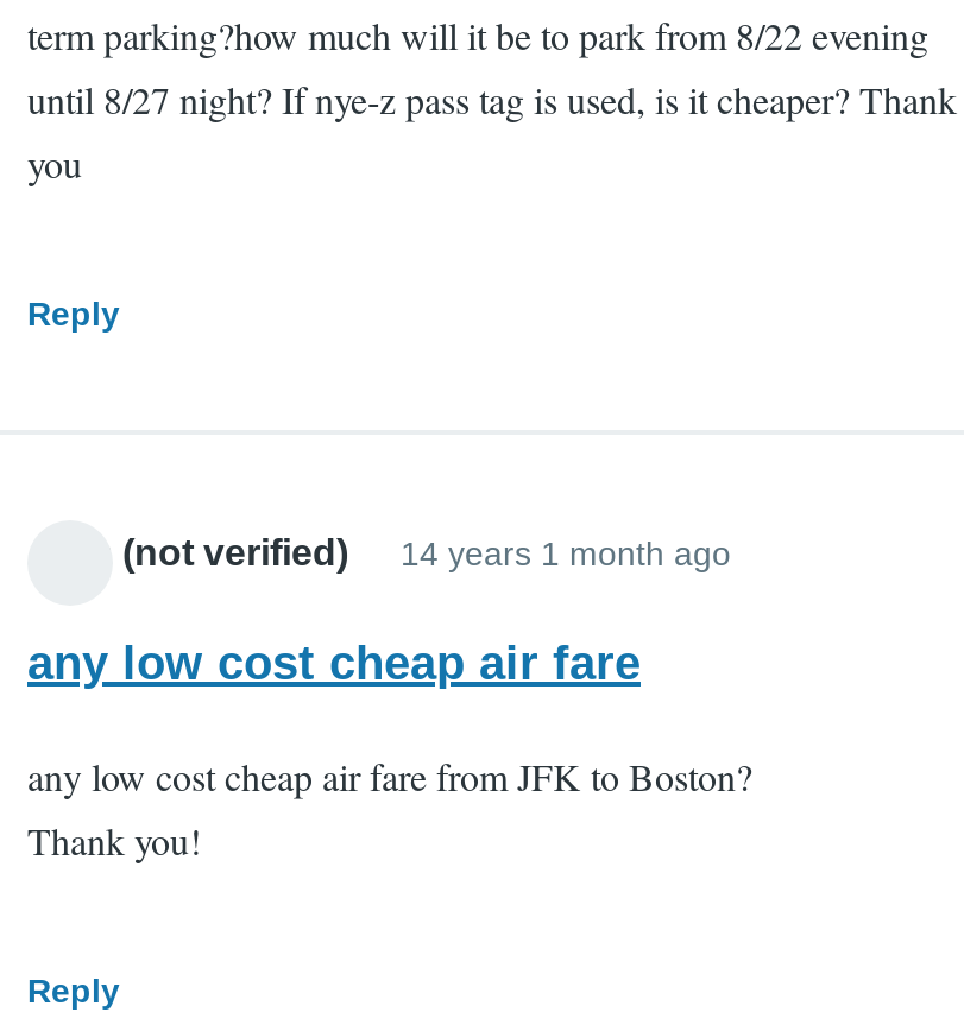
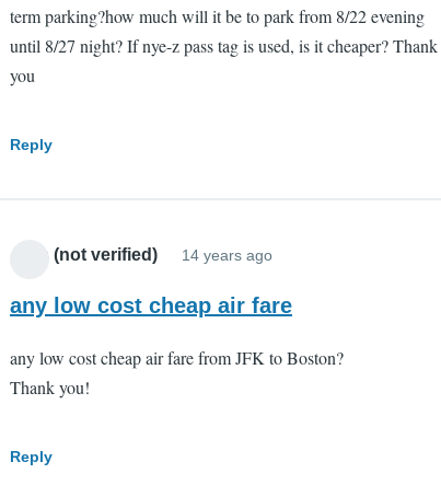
- 14 years 1 month ago
+ 14 years ago
